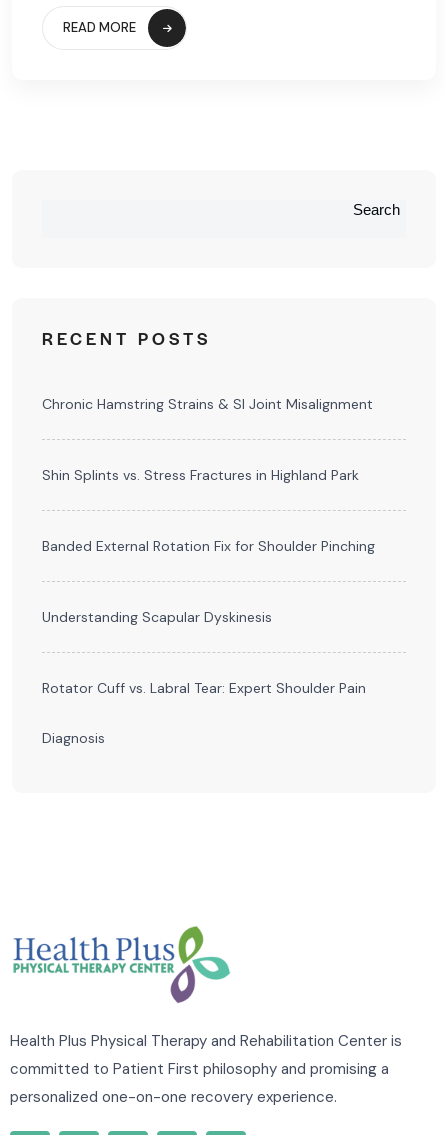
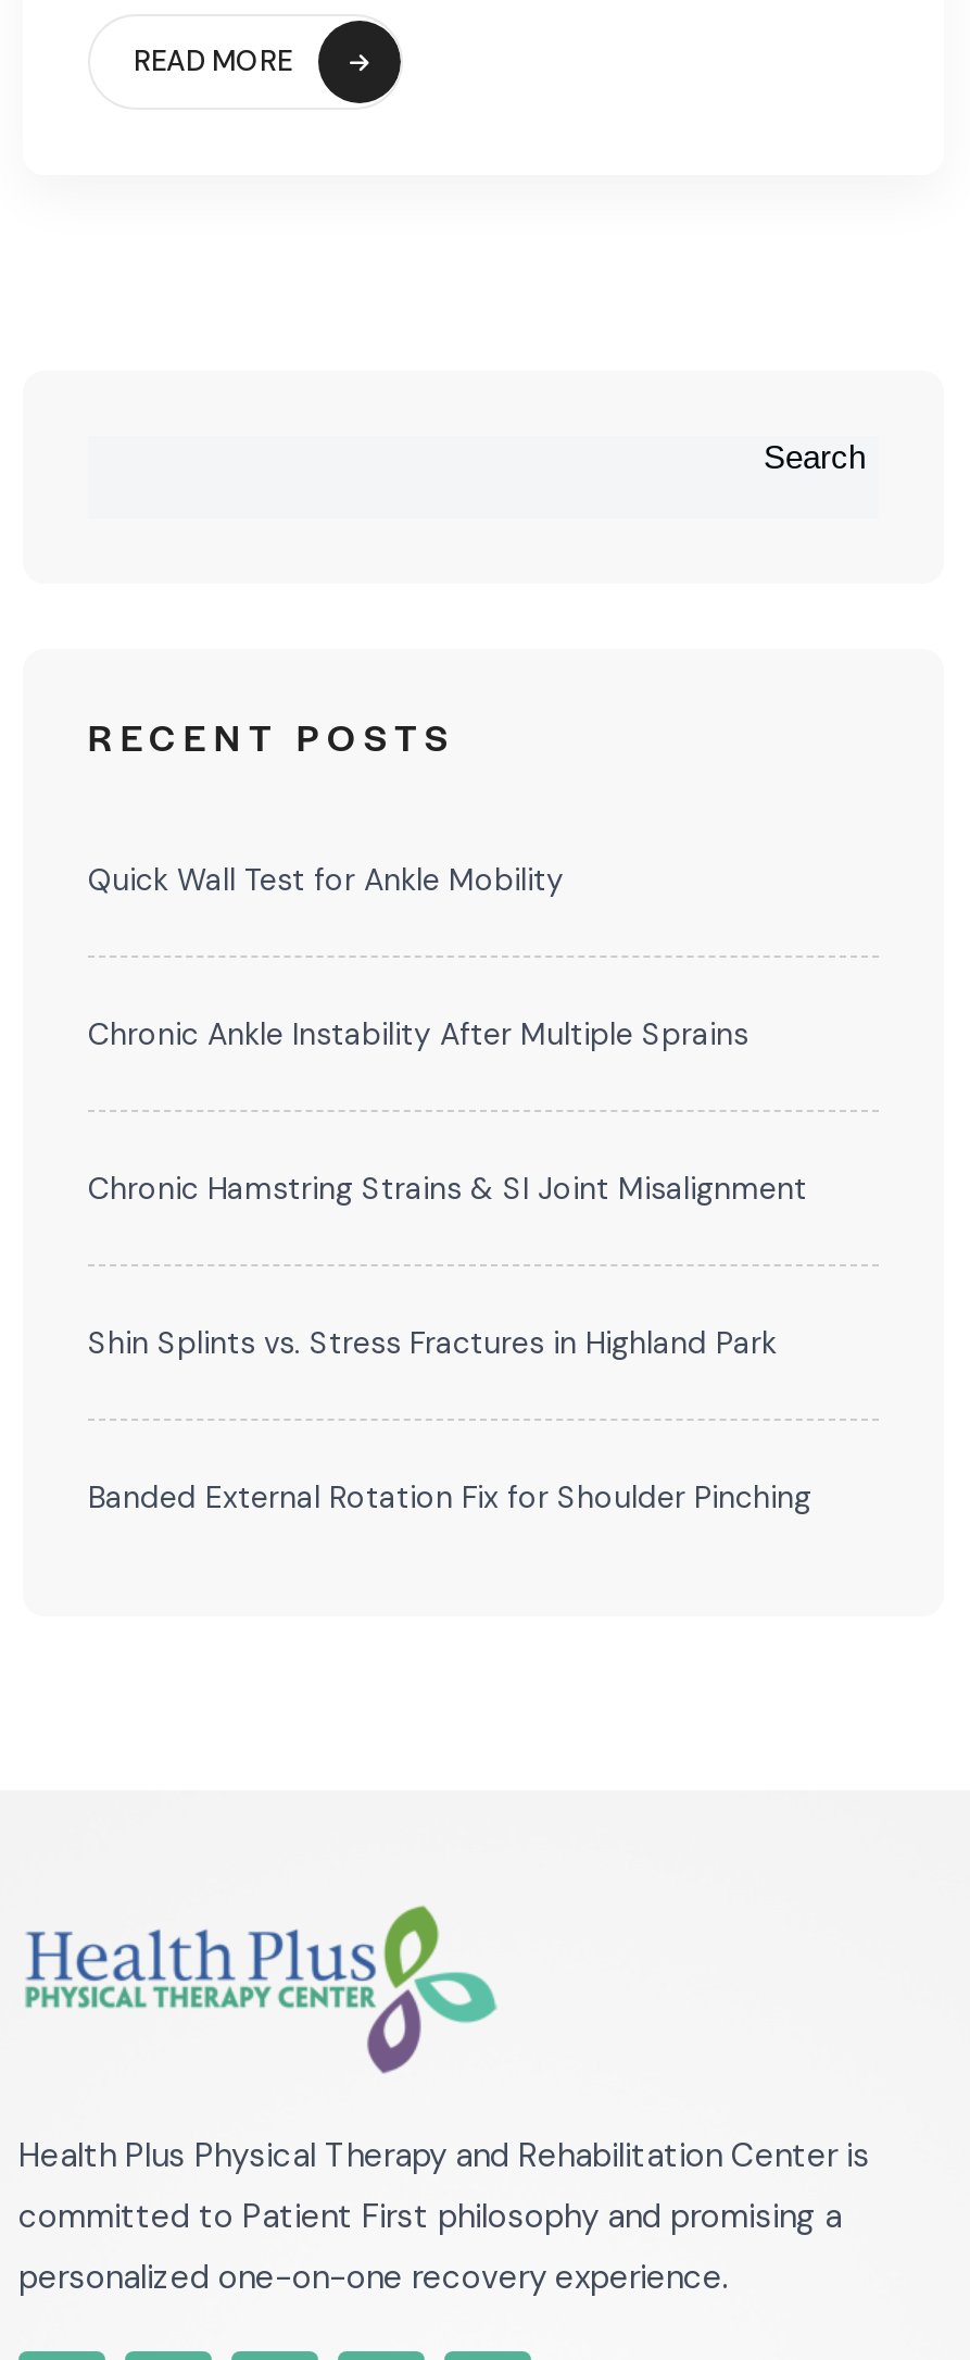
+ Quick Wall Test for Ankle Mobility

+ Chronic Ankle Instability After Multiple Sprains

moved down: Chronic Hamstring Strains & SI Joint Misalignment | Shin Splints vs. Stress Fractures in Highland Park | Banded External Rotation Fix for Shoulder Pinching

- Understanding Scapular Dyskinesis

- Rotator Cuff vs. Labral Tear: Expert Shoulder Pain
- Diagnosis
